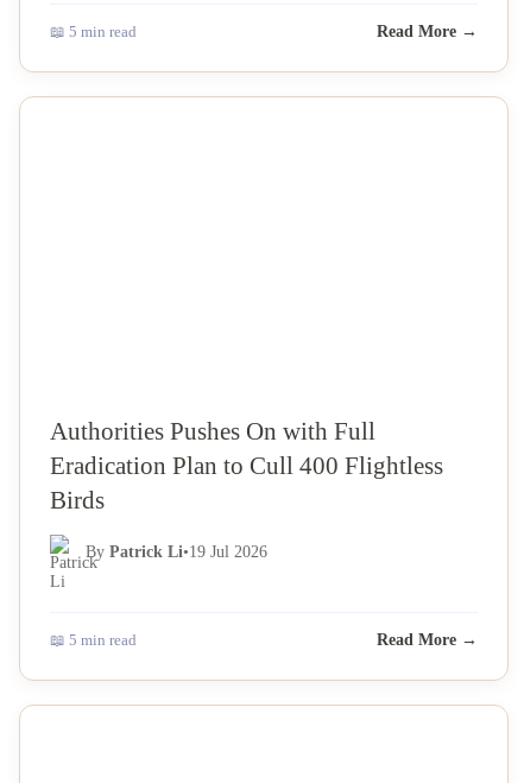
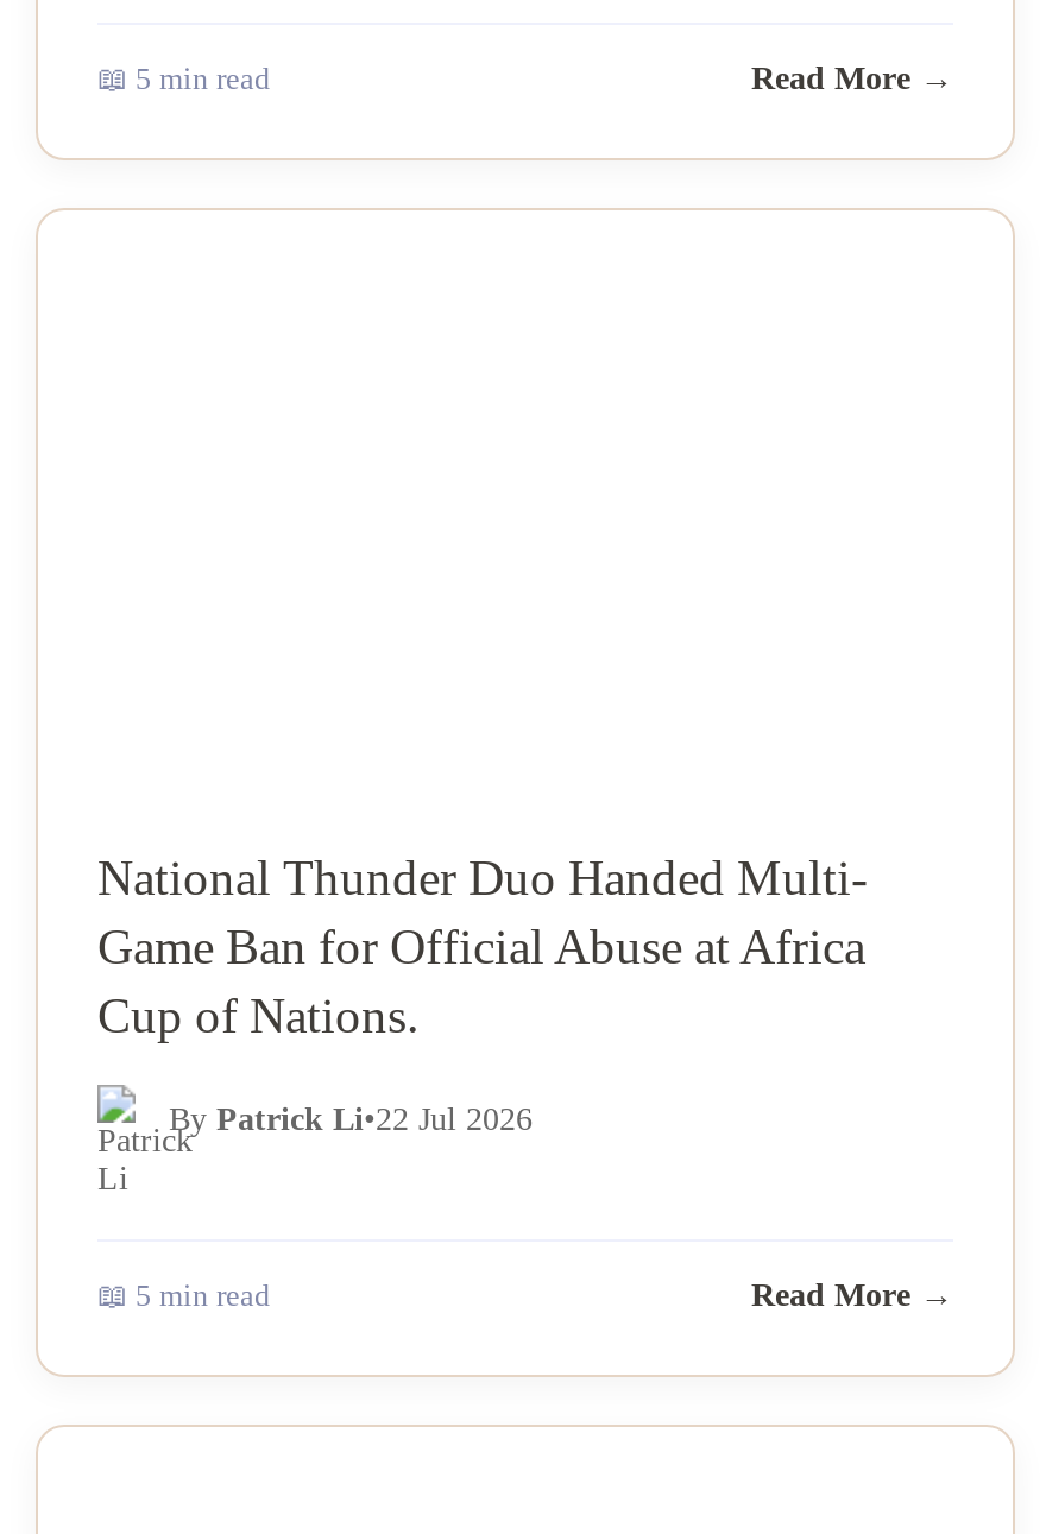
- Authorities Pushes On with Full
- Eradication Plan to Cull 400 Flightless
- Birds
+ National Thunder Duo Handed Multi-
+ Game Ban for Official Abuse at Africa
+ Cup of Nations.

- By Patrick Li•19 Jul 2026
+ By Patrick Li•22 Jul 2026
